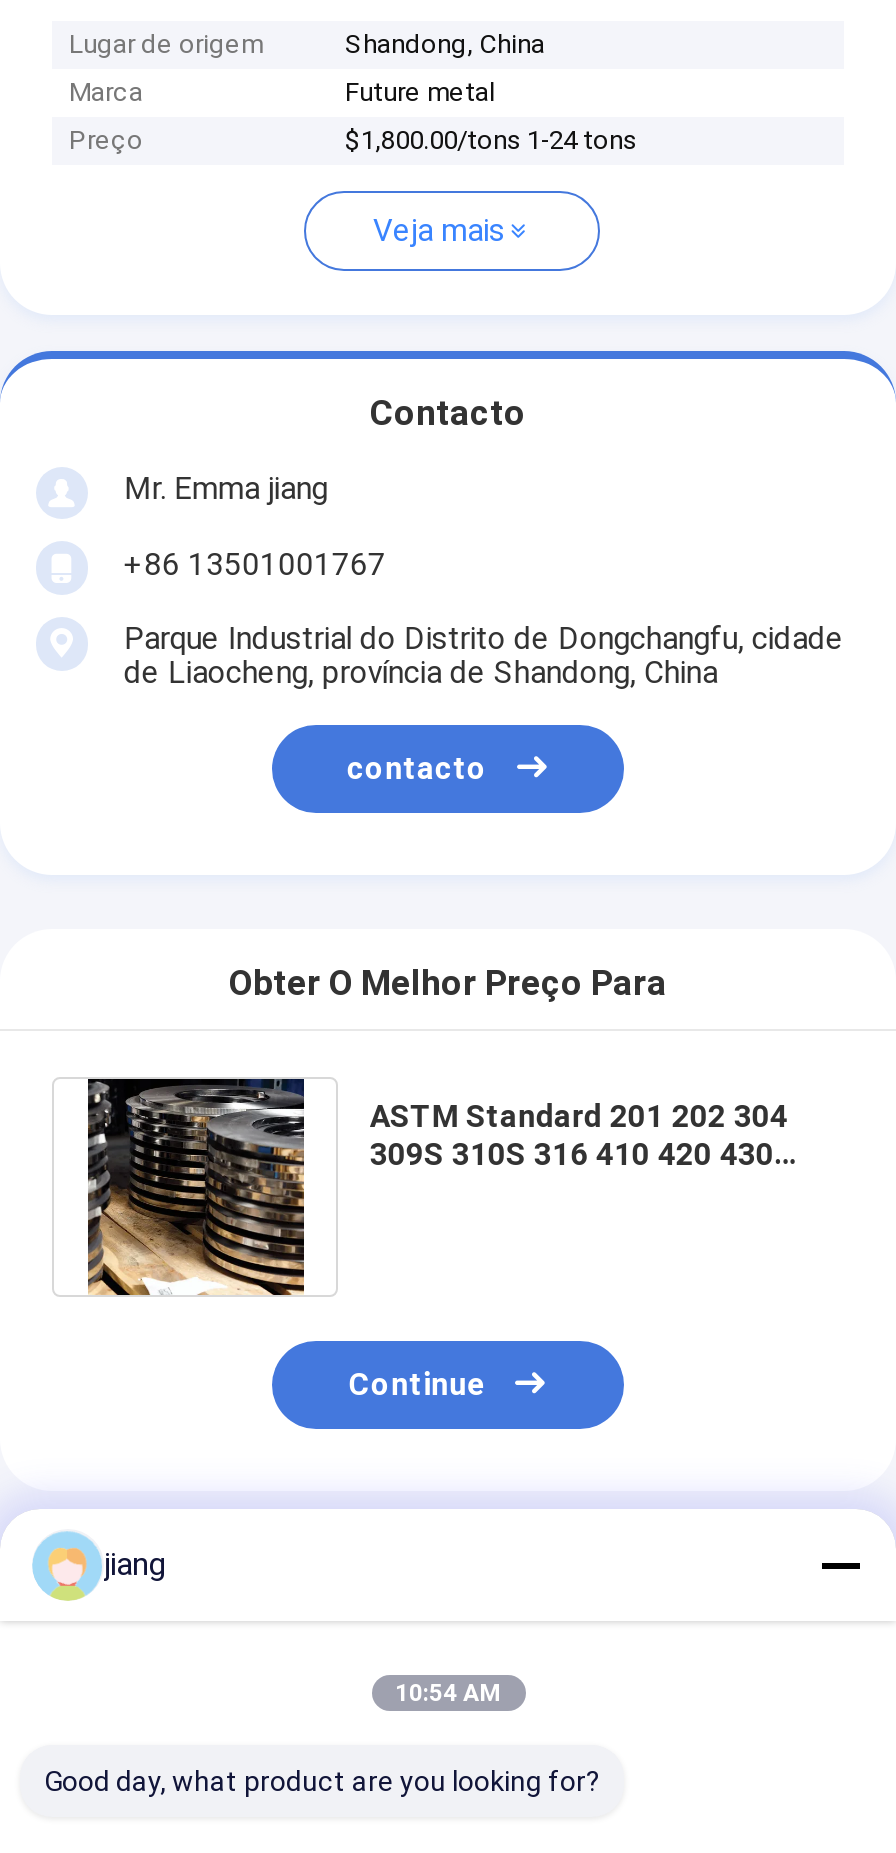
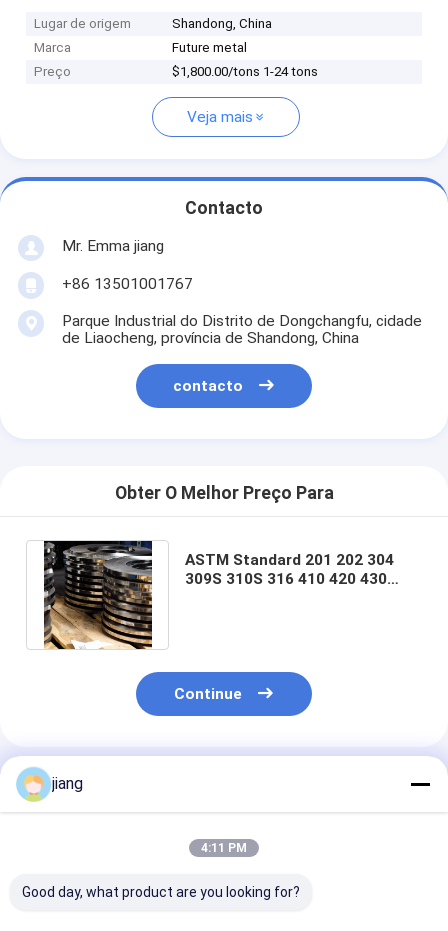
- 10:54 AM
+ 4:11 PM
